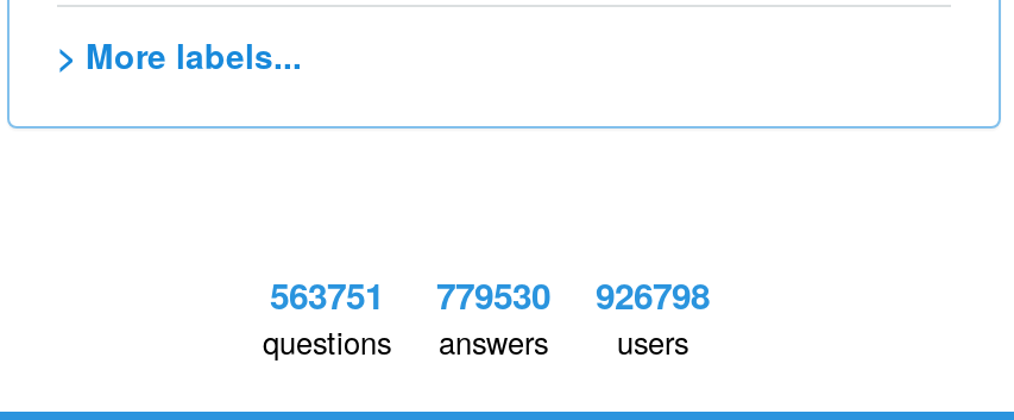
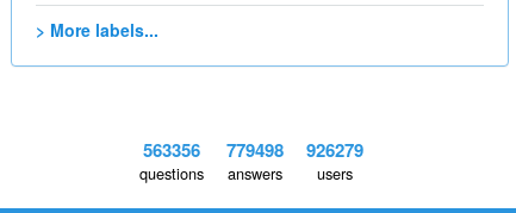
- 563751
+ 563356

- 779530
+ 779498

- 926798
+ 926279
